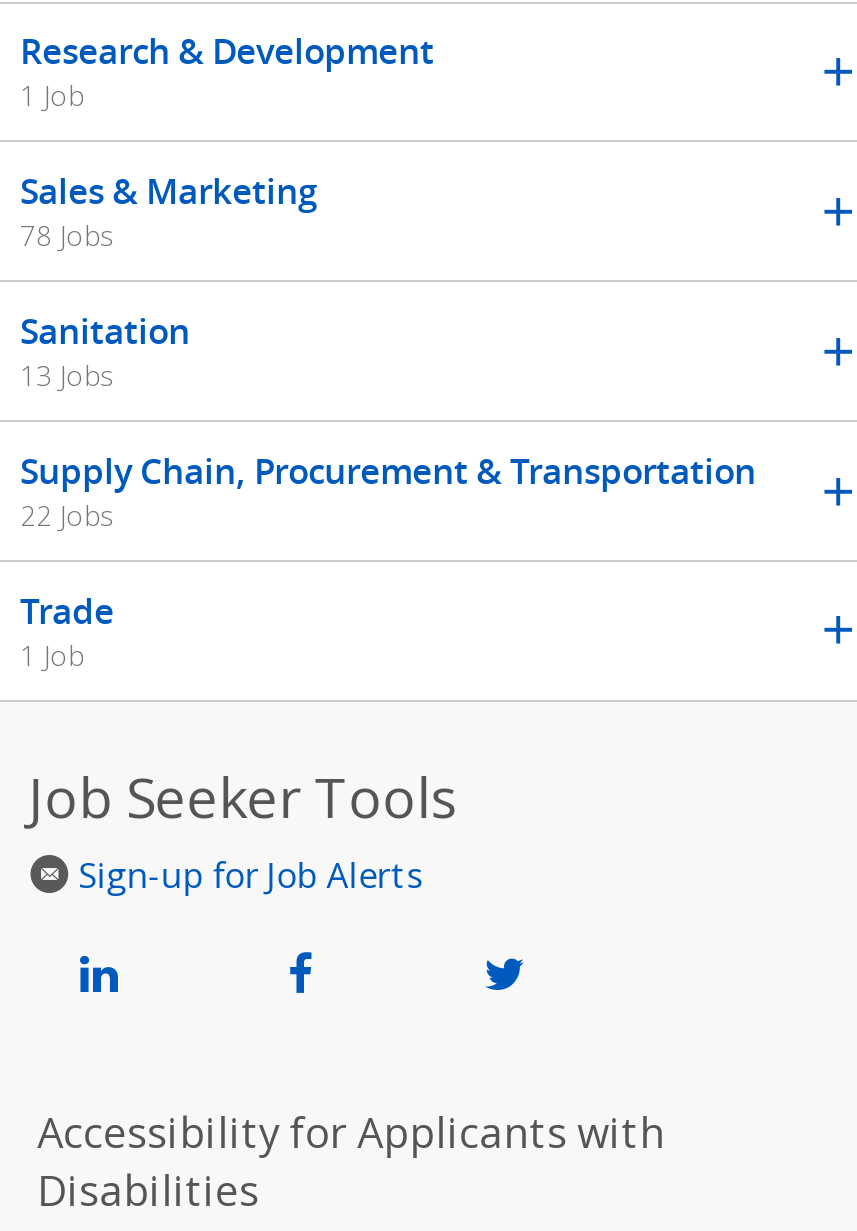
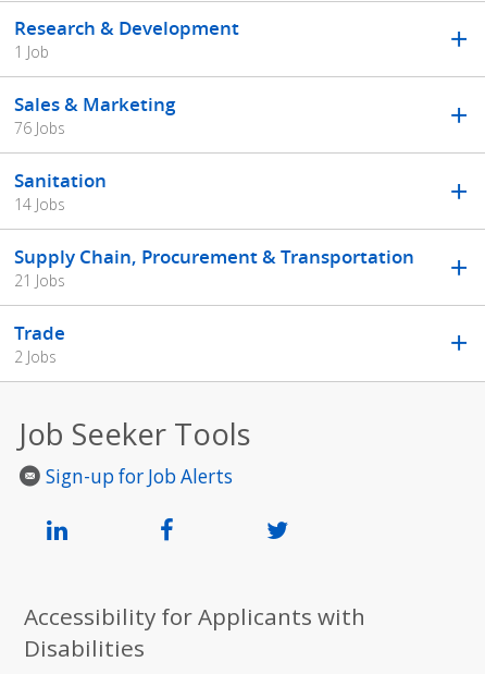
- 78 Jobs
+ 76 Jobs

- 13 Jobs
+ 14 Jobs

- 22 Jobs
+ 21 Jobs

- 1 Job
+ 2 Jobs
